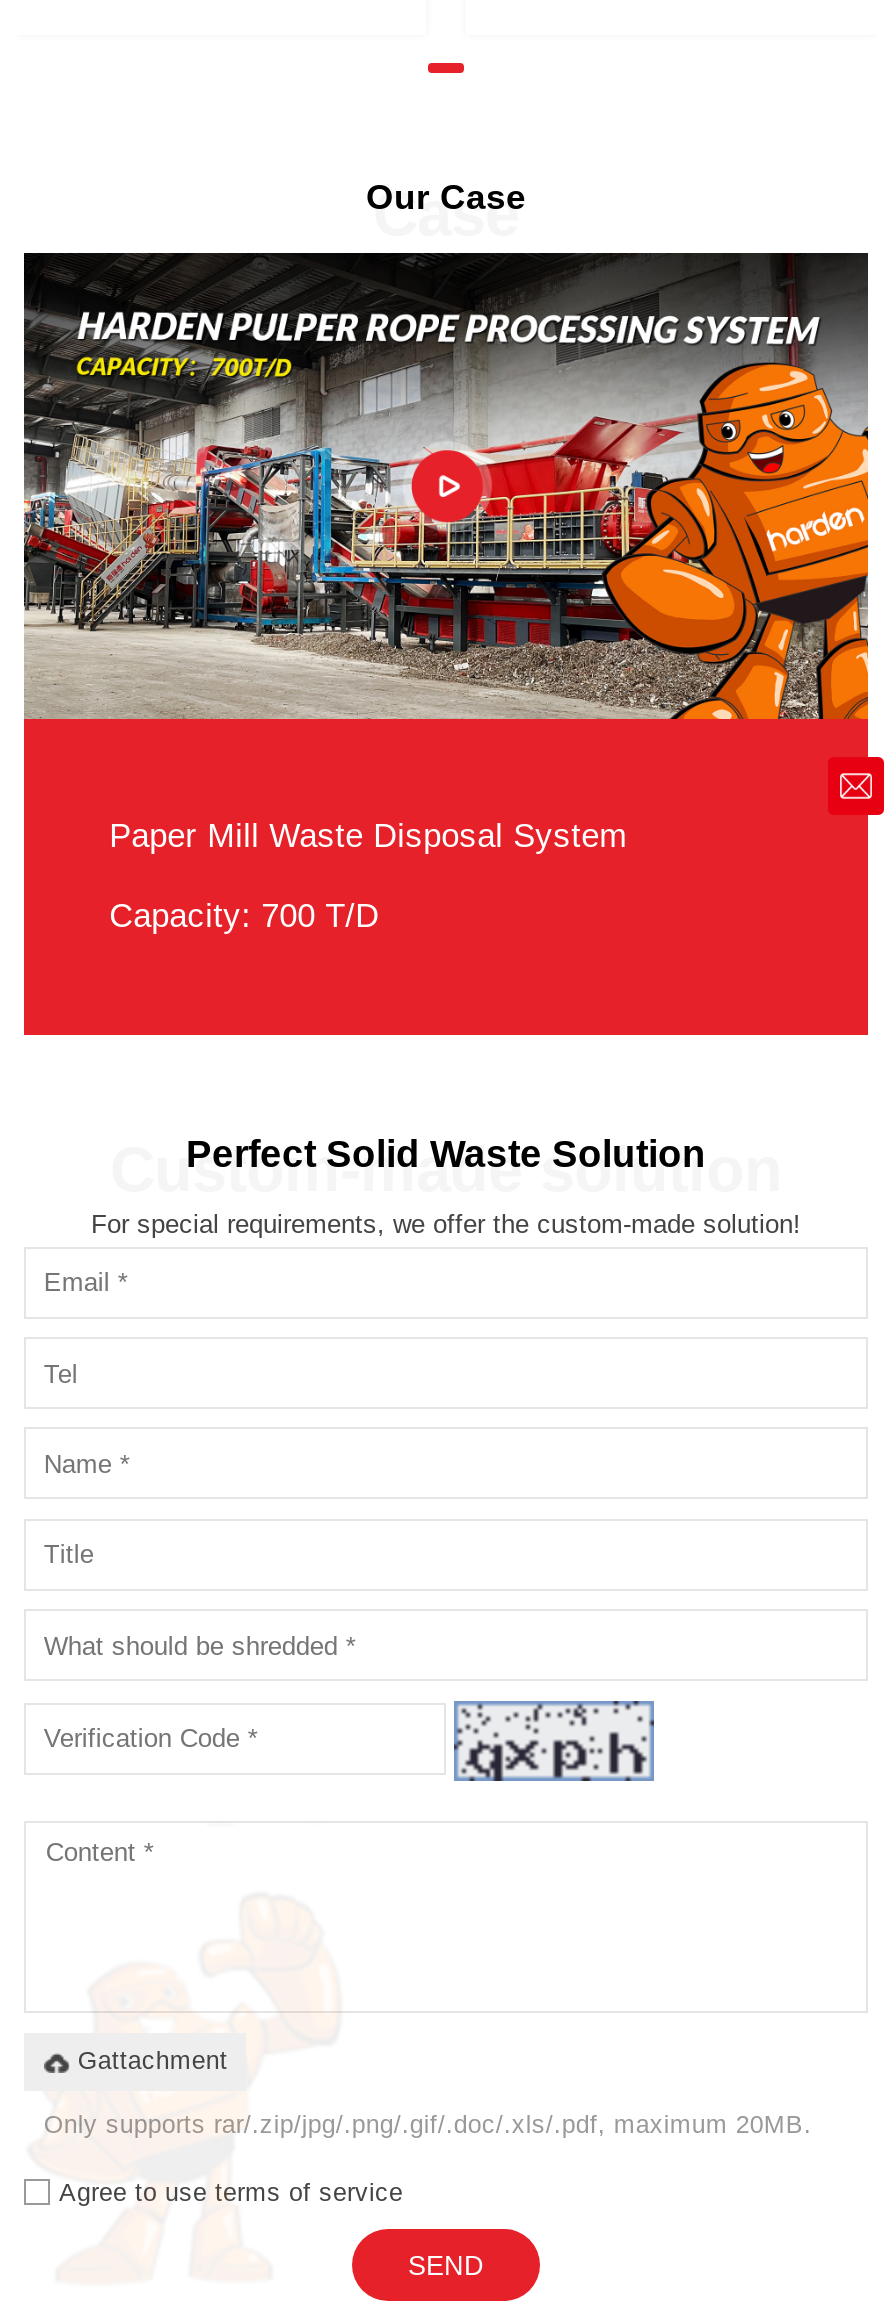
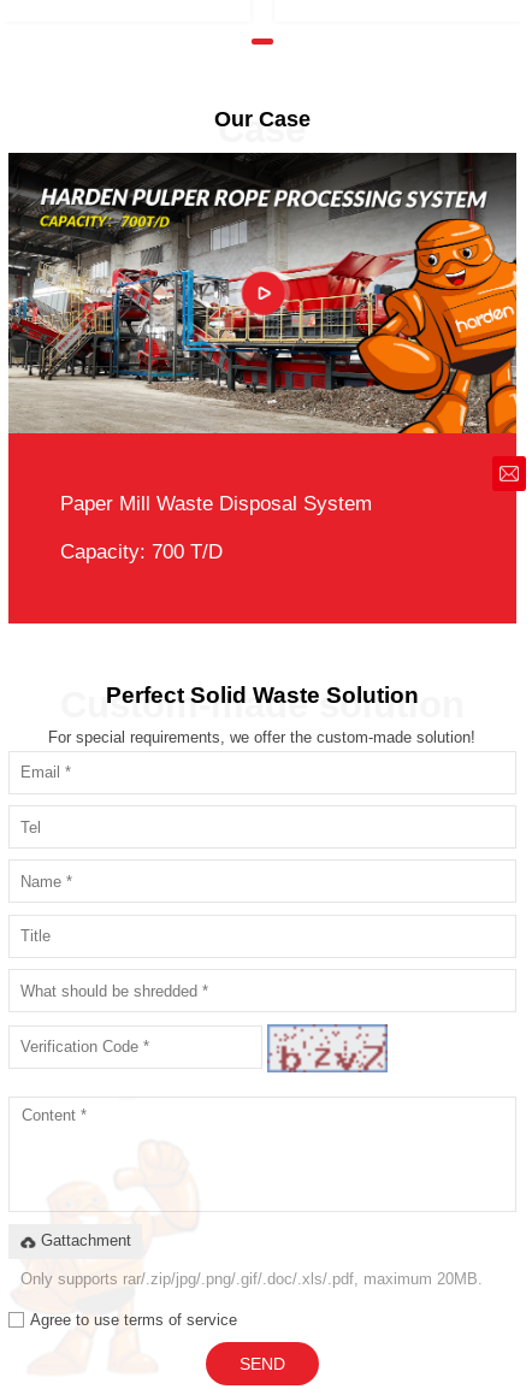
- [image]
+ [image]
